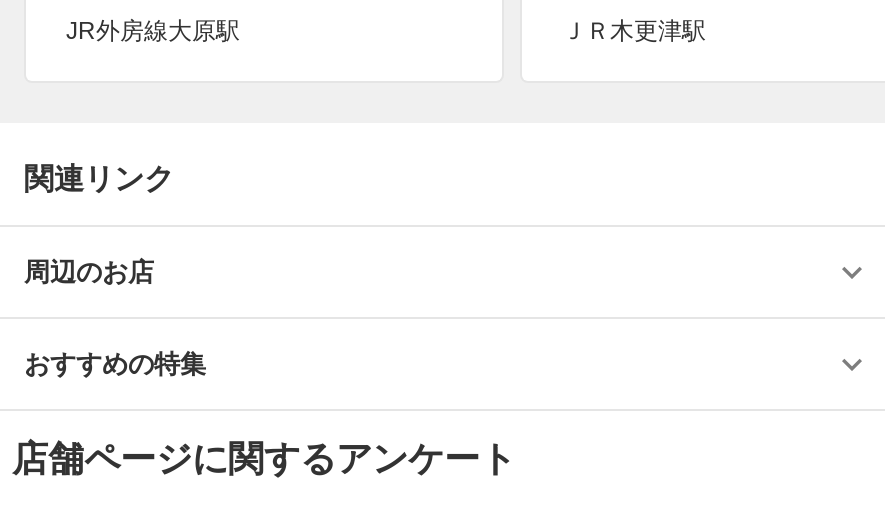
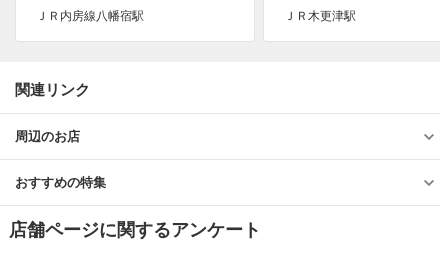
- JR外房線大原駅
+ ＪＲ内房線八幡宿駅
